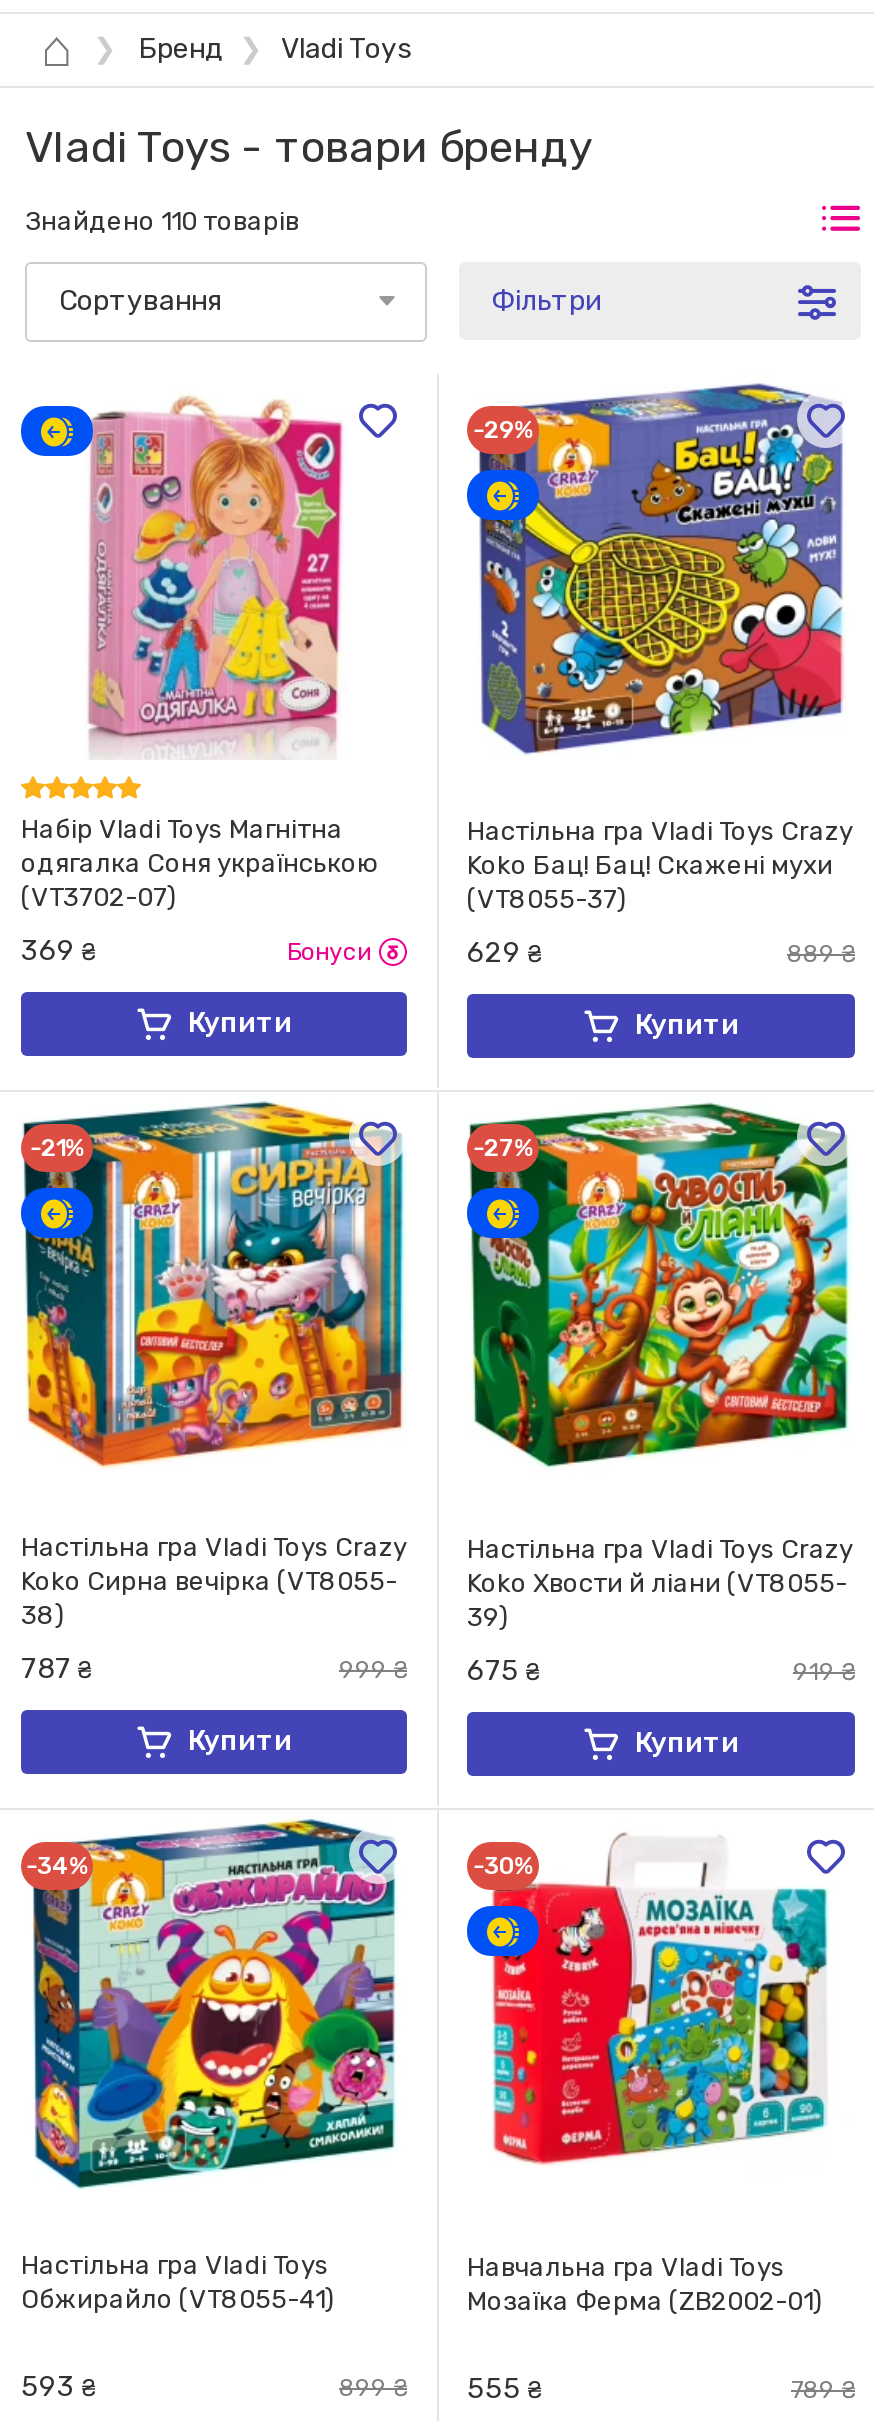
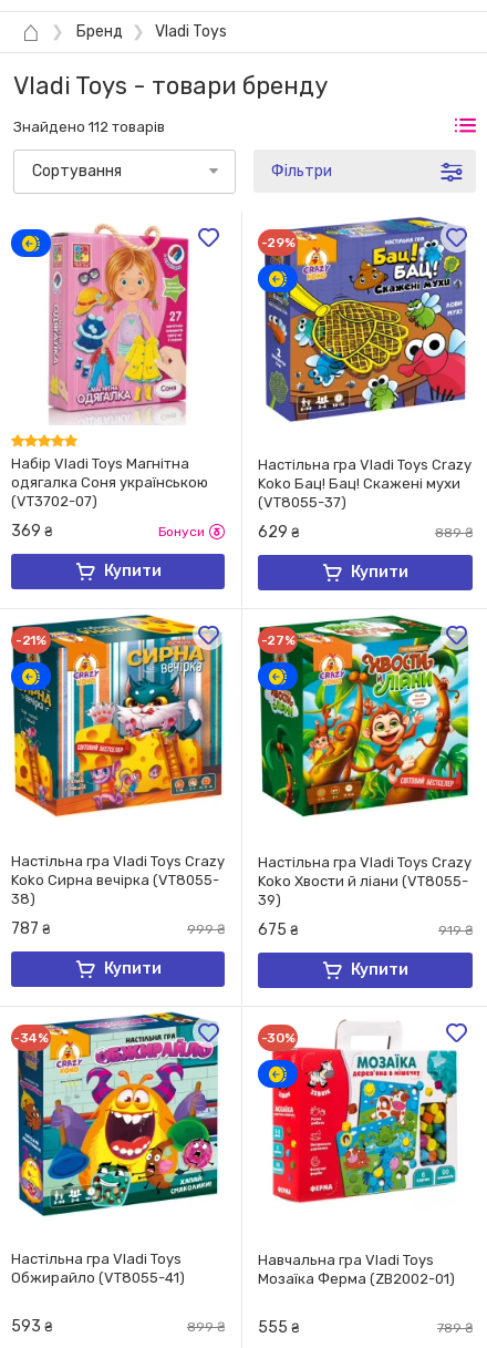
- Знайдено 110 товарів
+ Знайдено 112 товарів
